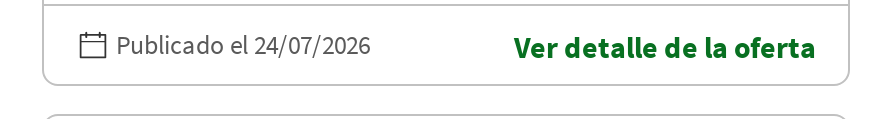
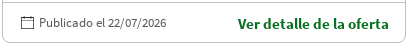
- Publicado el 24/07/2026
+ Publicado el 22/07/2026
